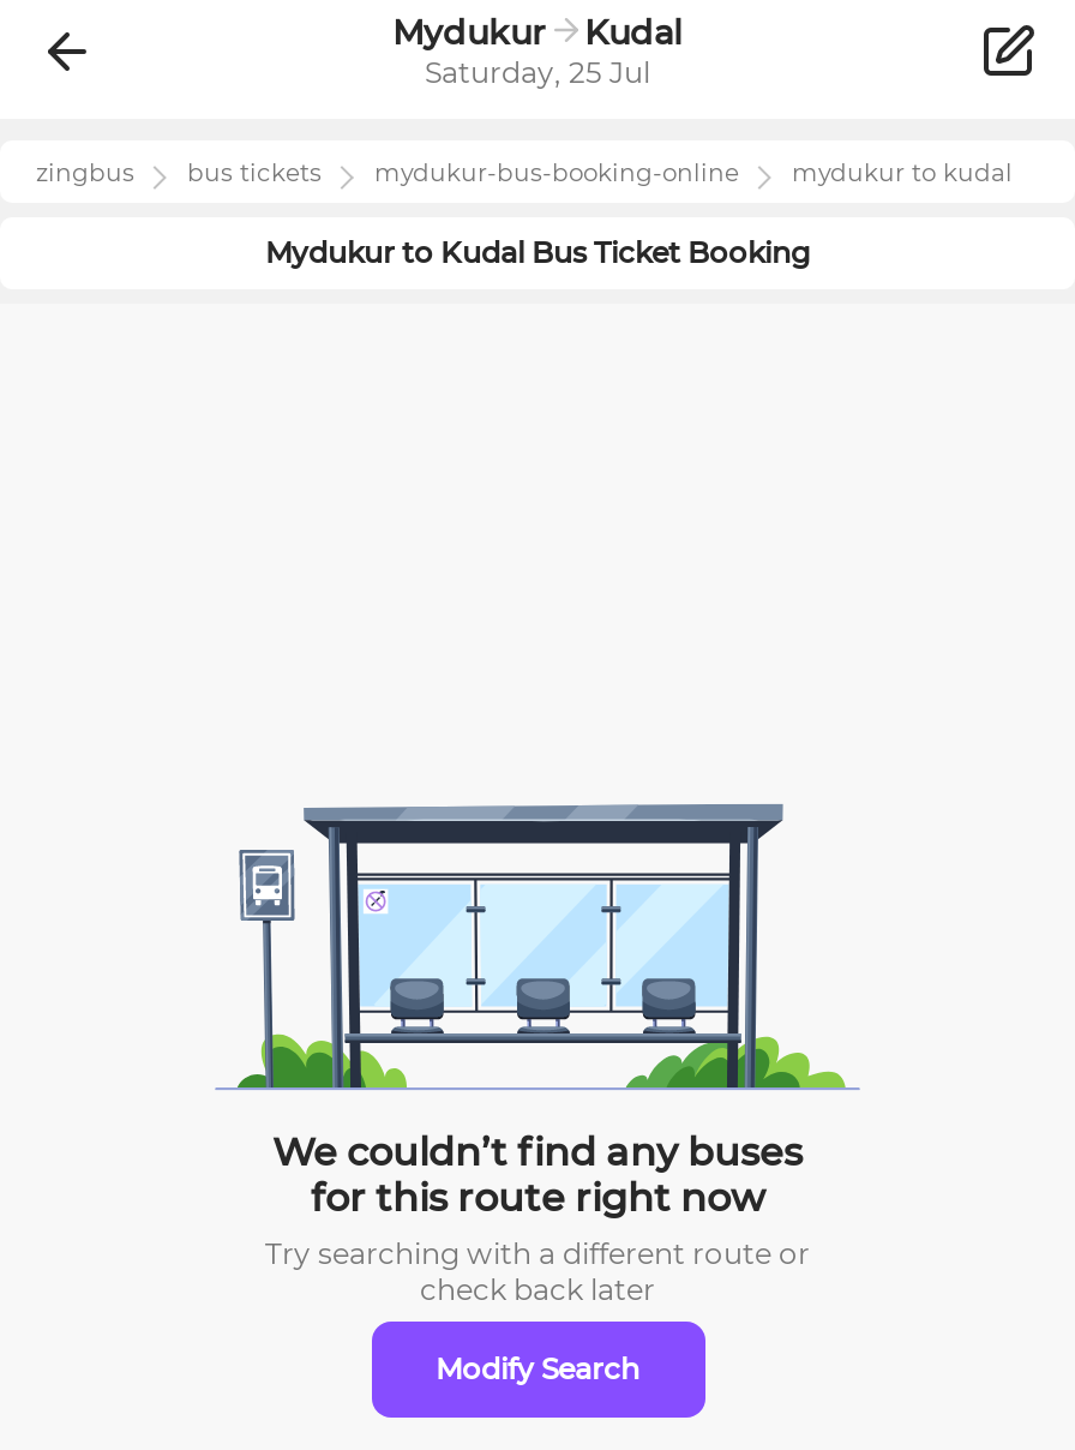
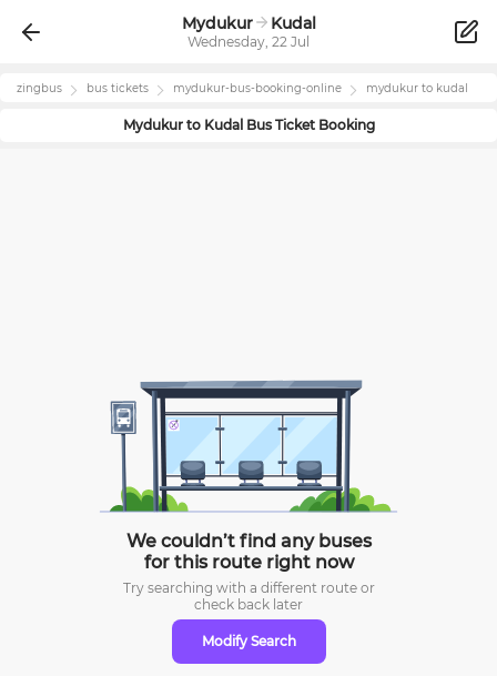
- Saturday, 25 Jul
+ Wednesday, 22 Jul
